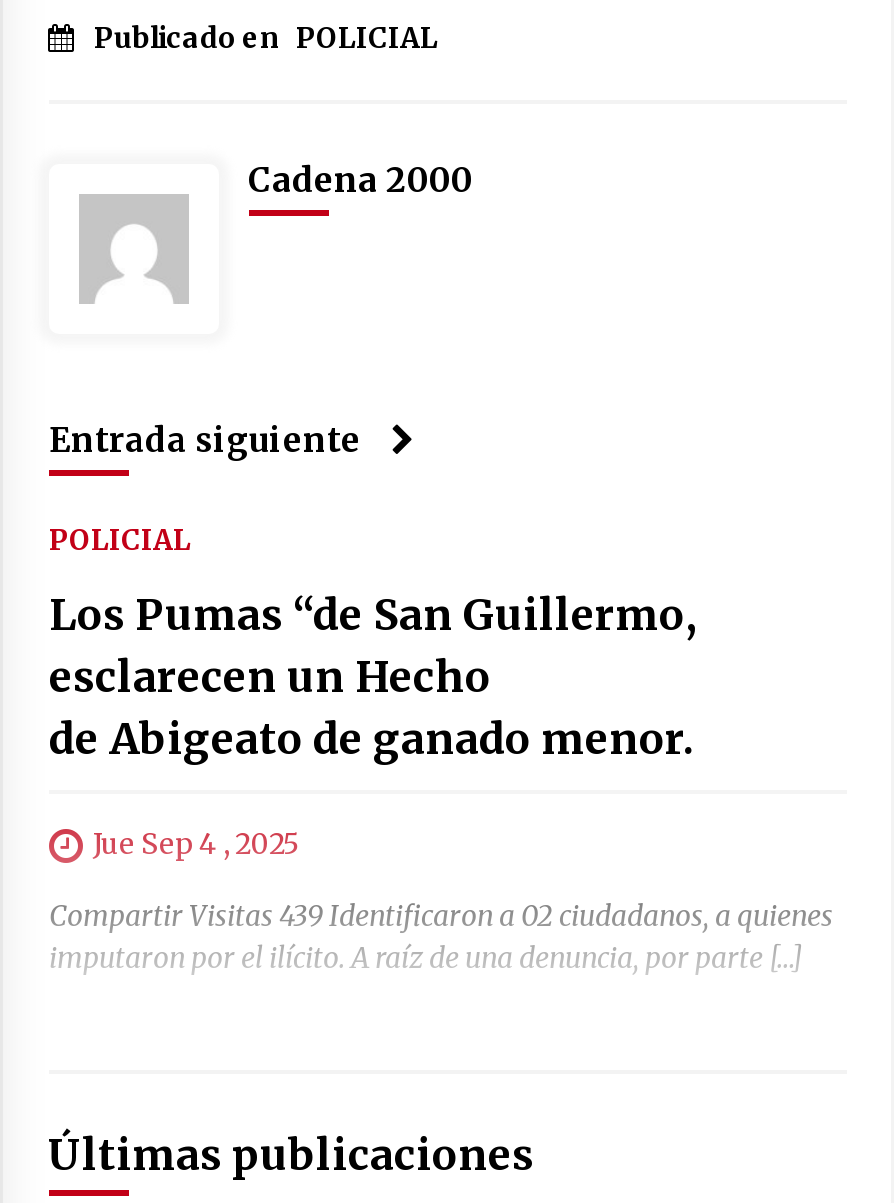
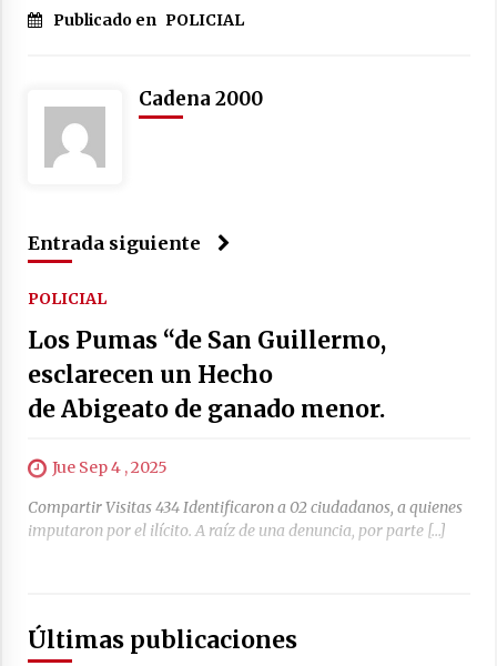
- Compartir Visitas 439 Identificaron a 02 ciudadanos, a quienes
+ Compartir Visitas 434 Identificaron a 02 ciudadanos, a quienes
